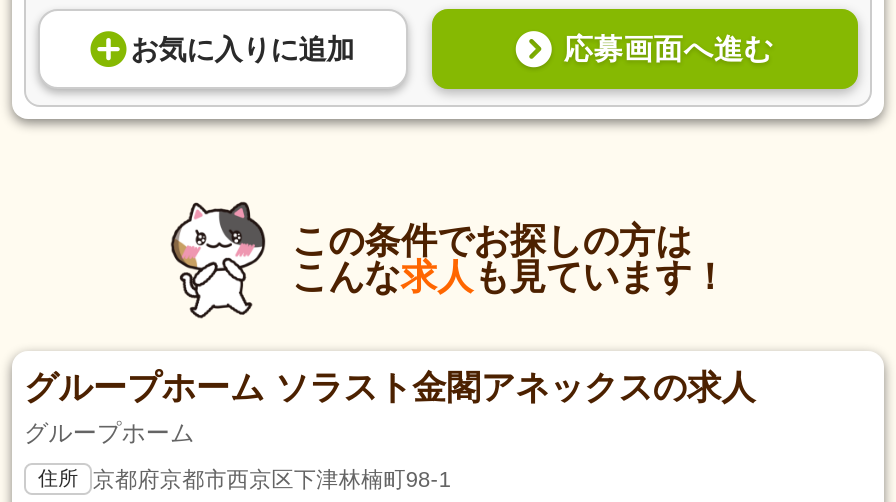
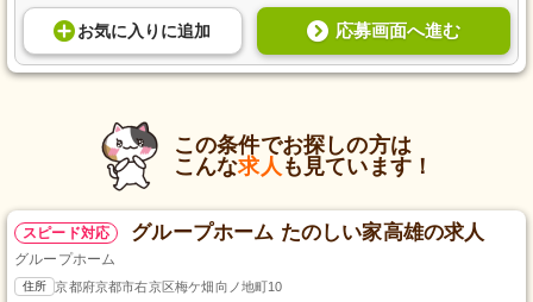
- グループホーム ソラスト金閣アネックスの求人
+ スピード対応
+ グループホーム たのしい家高雄の求人

- 京都府京都市西京区下津林楠町98-1
+ 京都府京都市右京区梅ケ畑向ノ地町10
